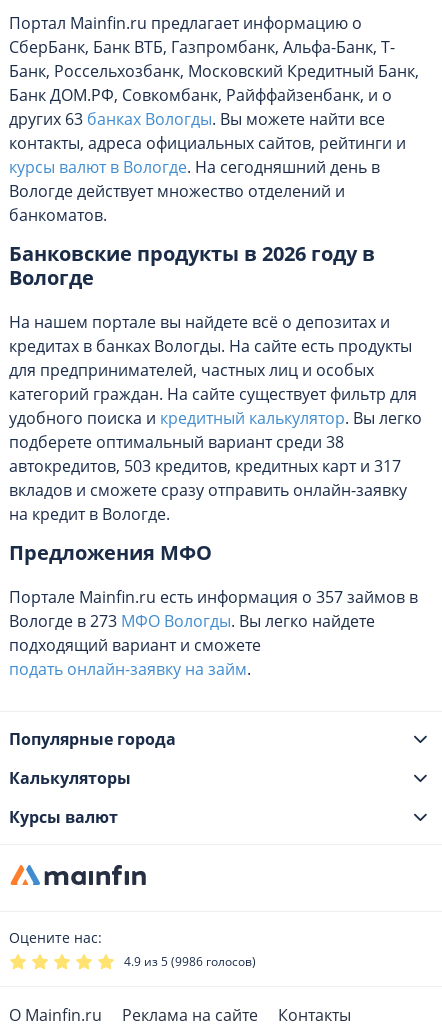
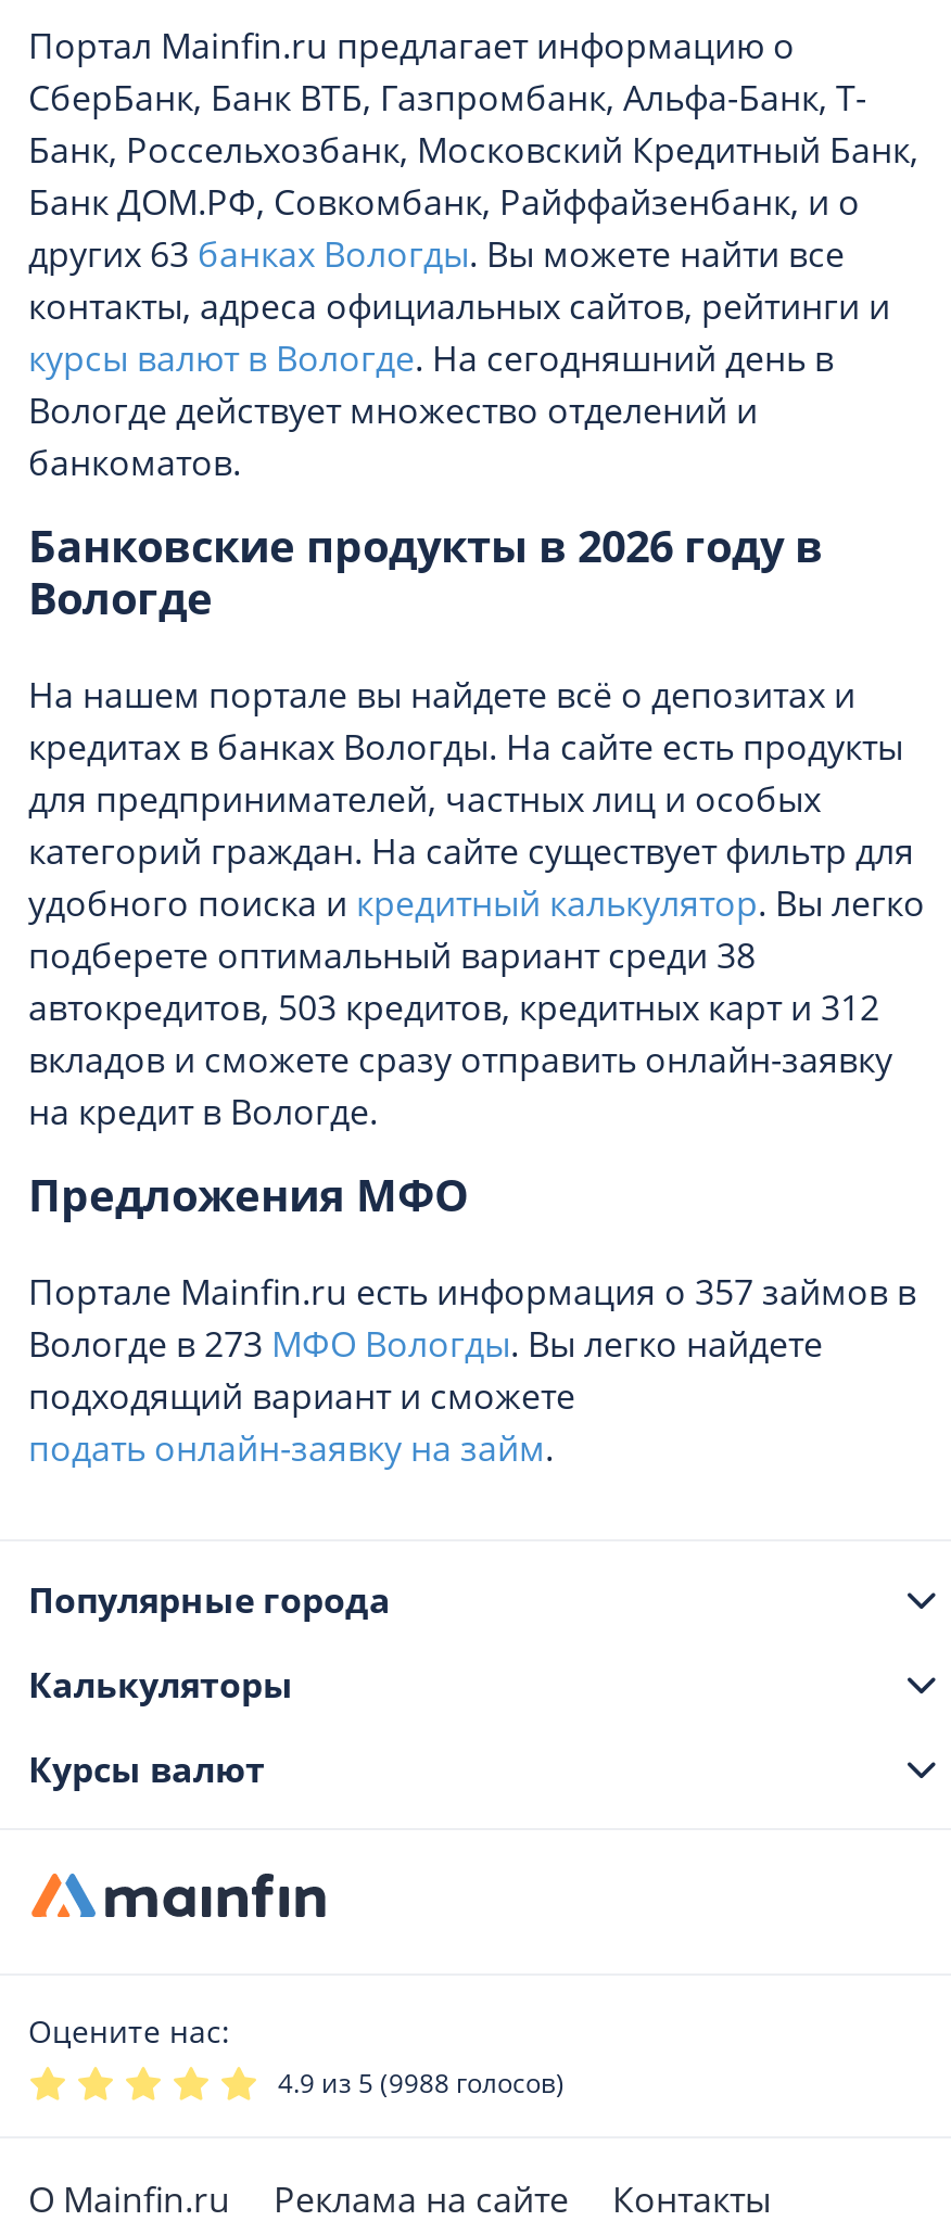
- автокредитов, 503 кредитов, кредитных карт и 317
+ автокредитов, 503 кредитов, кредитных карт и 312

- 4.9 из 5 (9986 голосов)
+ 4.9 из 5 (9988 голосов)
